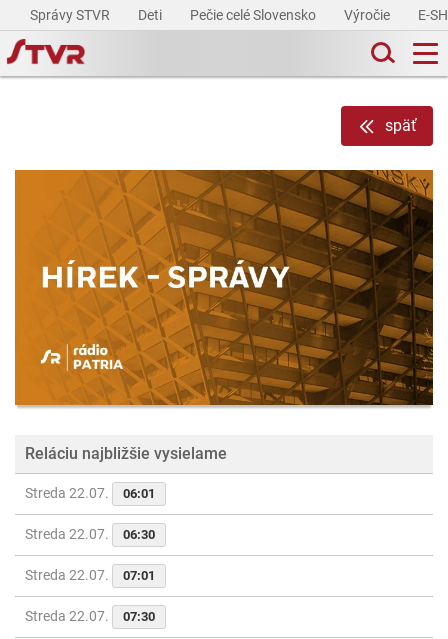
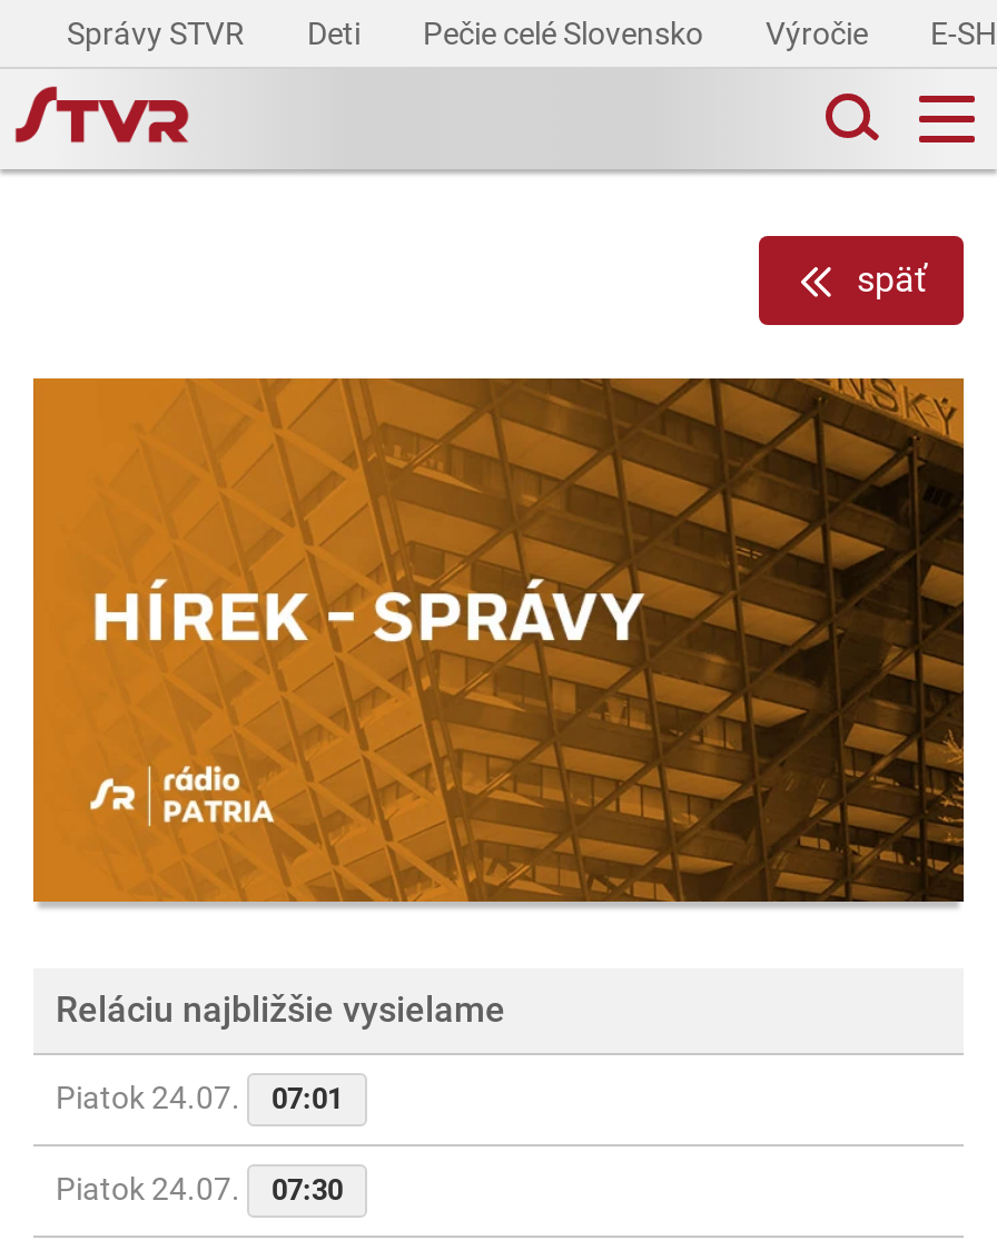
- Streda 22.07.
- 06:01
- Streda 22.07.
- 06:30
- Streda 22.07.
+ Piatok 24.07.

- Streda 22.07. 07:30
+ Piatok 24.07. 07:30
